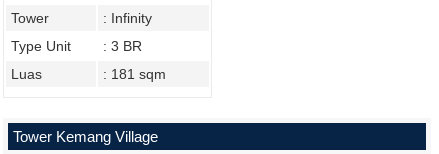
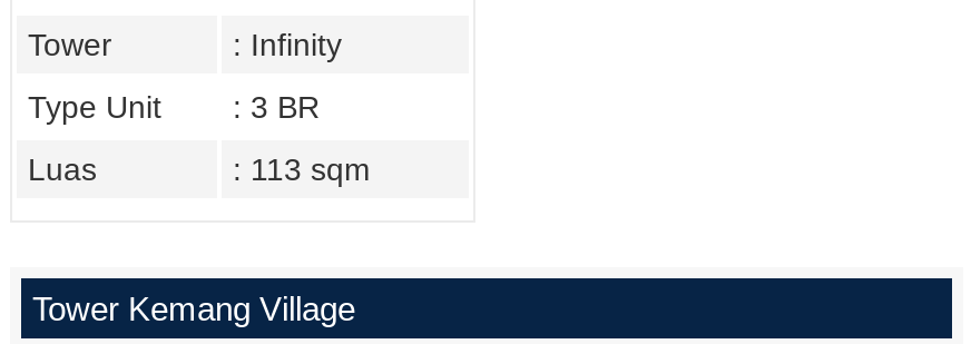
- : 181 sqm
+ : 113 sqm
